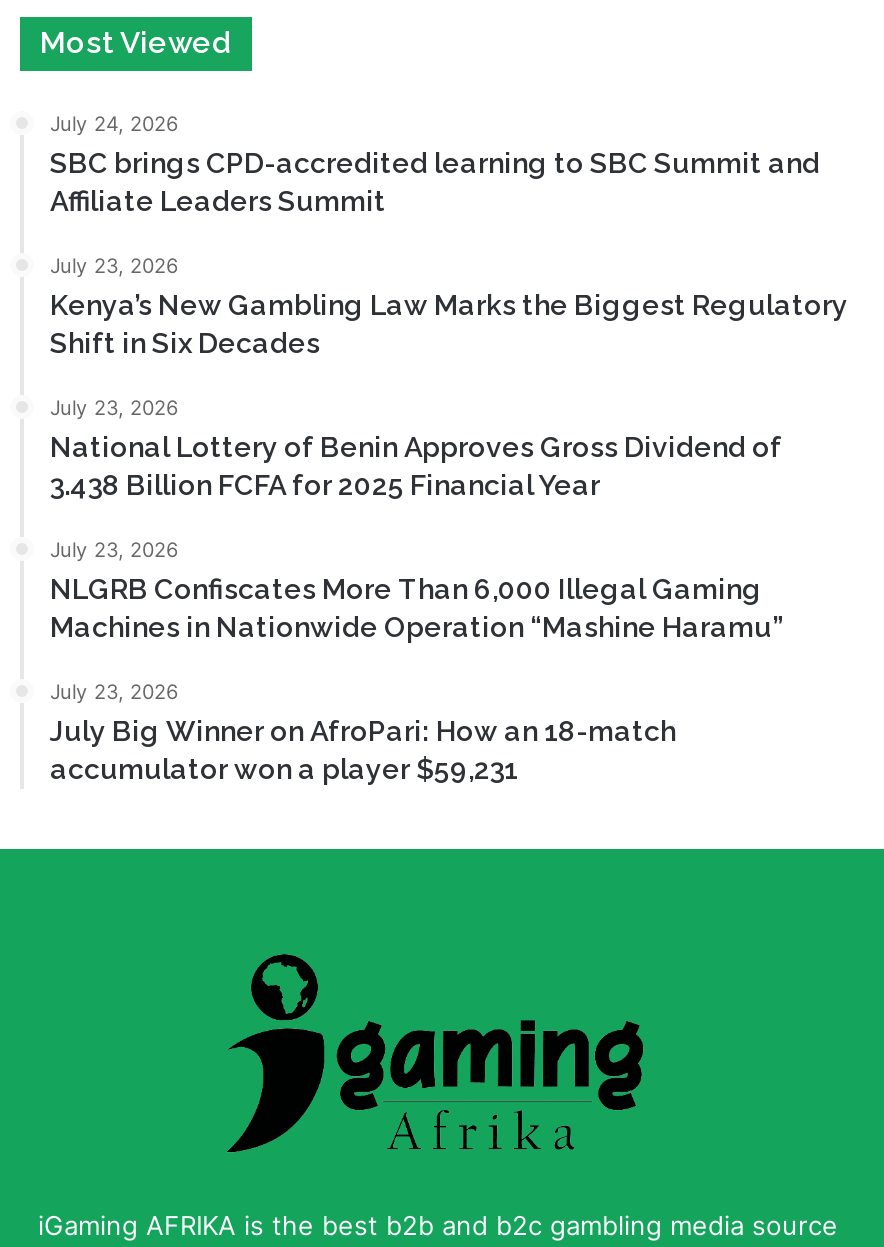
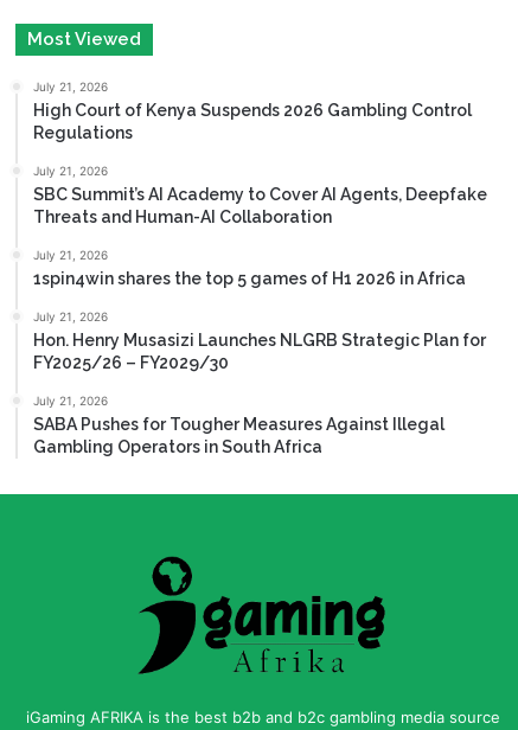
- July 24, 2026
- SBC brings CPD-accredited learning to SBC Summit and
- Affiliate Leaders Summit
+ July 21, 2026
+ High Court of Kenya Suspends 2026 Gambling Control
+ Regulations

- July 23, 2026
- Kenya’s New Gambling Law Marks the Biggest Regulatory
- Shift in Six Decades
+ July 21, 2026
+ SBC Summit’s AI Academy to Cover AI Agents, Deepfake
+ Threats and Human-AI Collaboration

- July 23, 2026
- National Lottery of Benin Approves Gross Dividend of
- 3.438 Billion FCFA for 2025 Financial Year
+ July 21, 2026
+ 1spin4win shares the top 5 games of H1 2026 in Africa

- July 23, 2026
- NLGRB Confiscates More Than 6,000 Illegal Gaming
- Machines in Nationwide Operation “Mashine Haramu”
+ July 21, 2026
+ Hon. Henry Musasizi Launches NLGRB Strategic Plan for
+ FY2025/26 – FY2029/30

- July 23, 2026
- July Big Winner on AfroPari: How an 18-match
- accumulator won a player $59,231
+ July 21, 2026
+ SABA Pushes for Tougher Measures Against Illegal
+ Gambling Operators in South Africa
